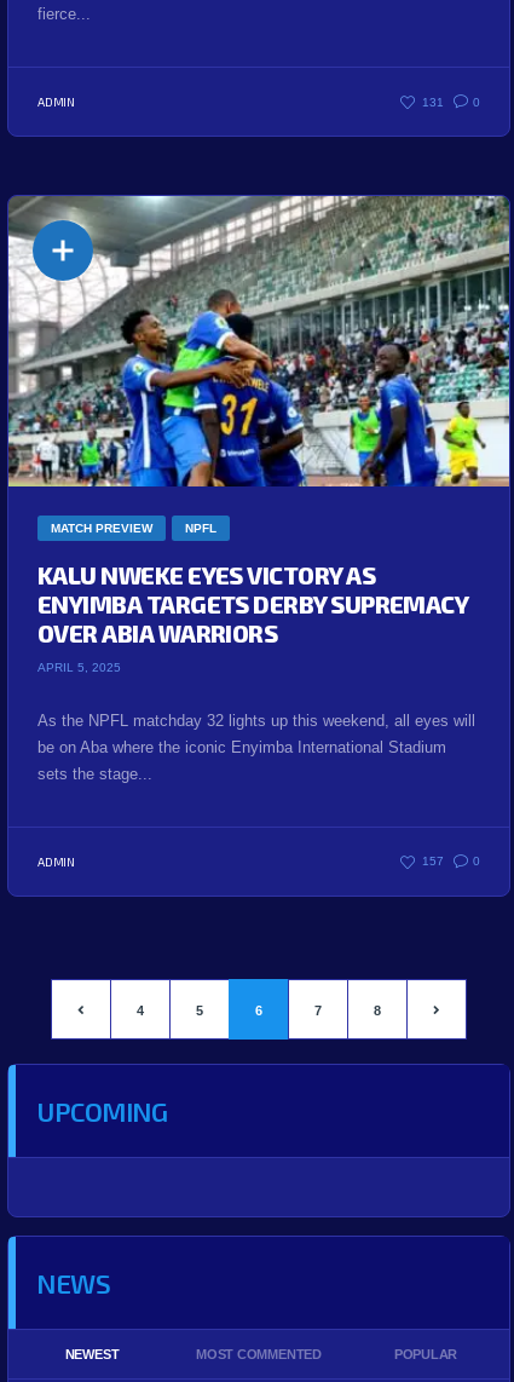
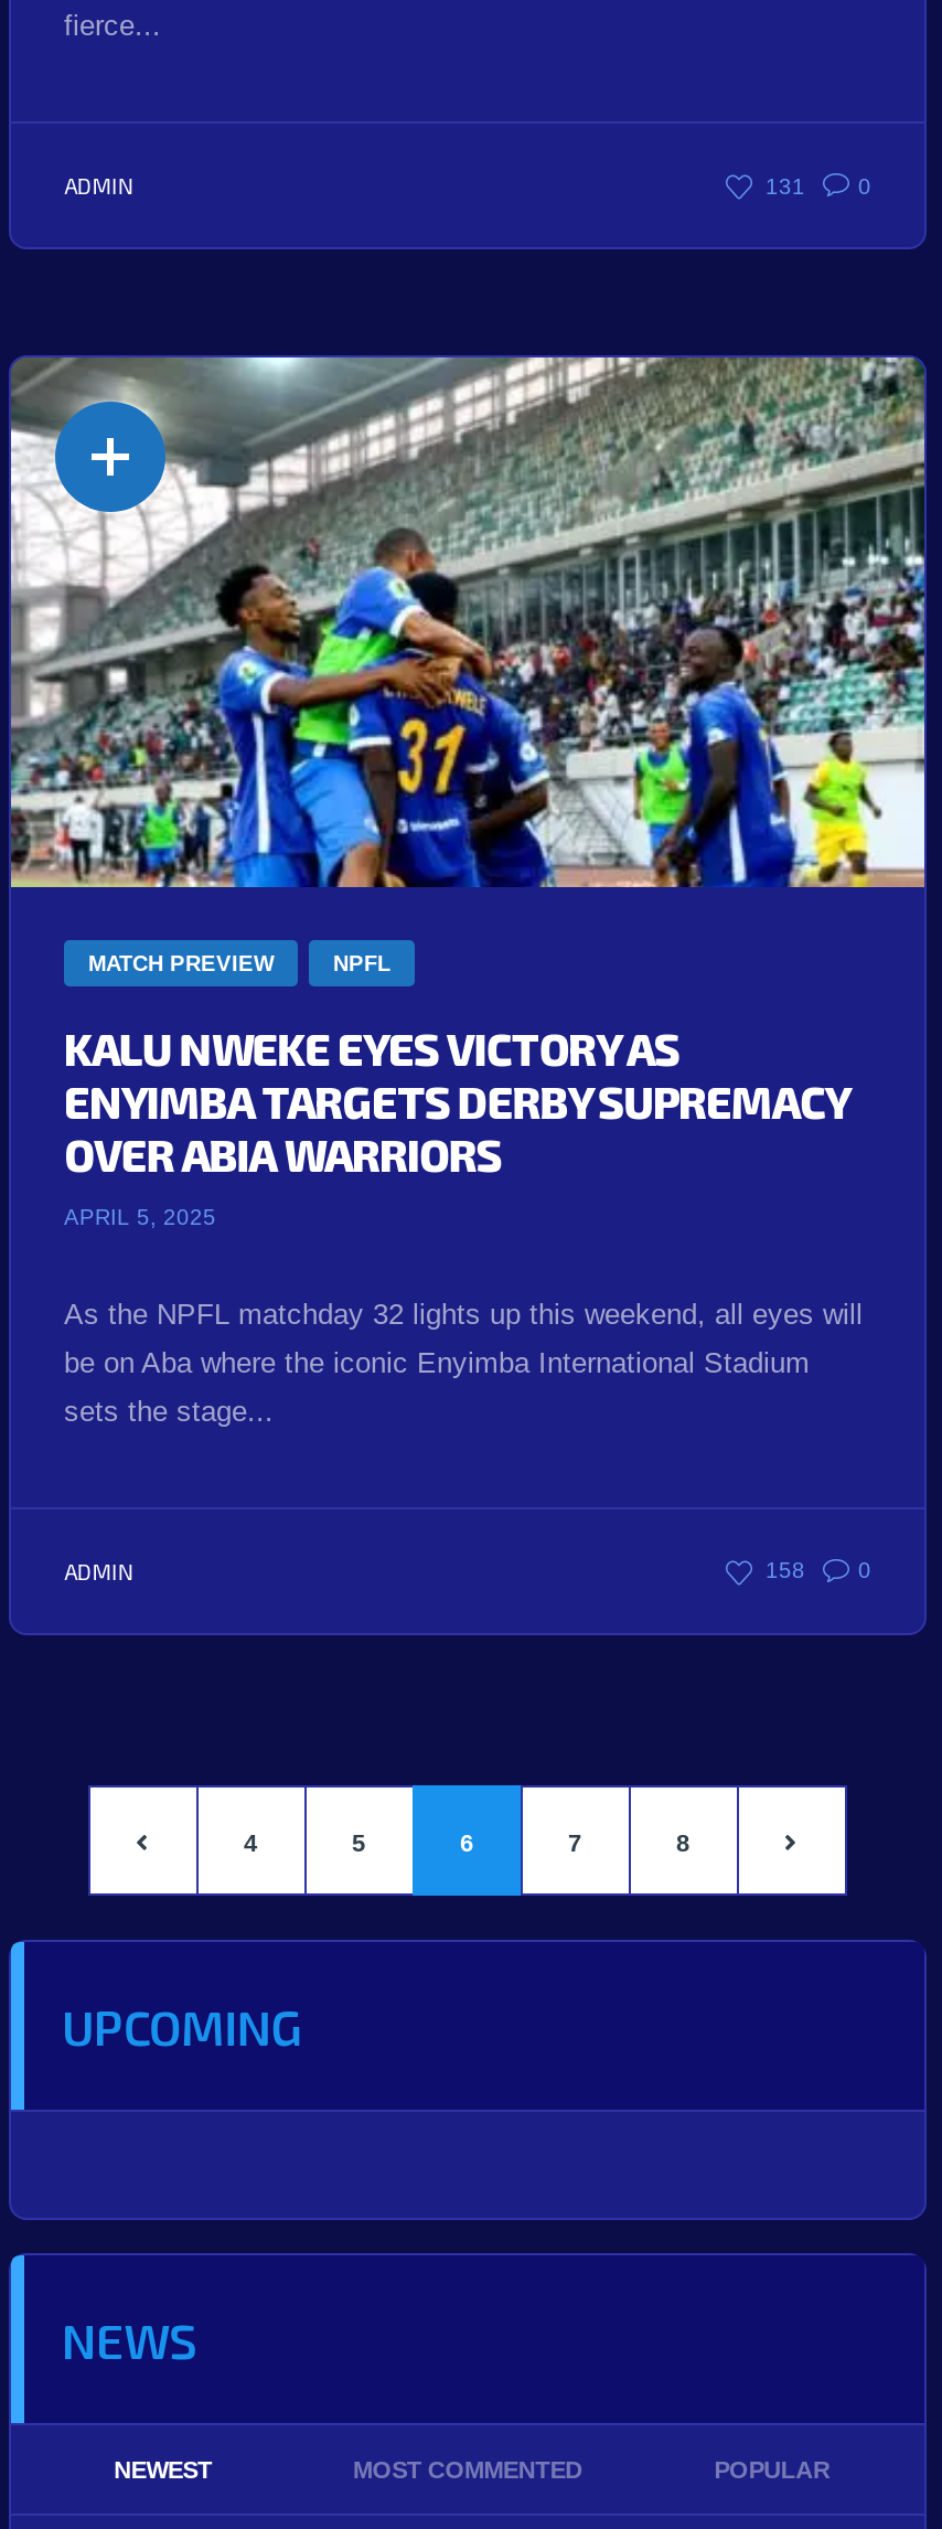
- 157
+ 158
